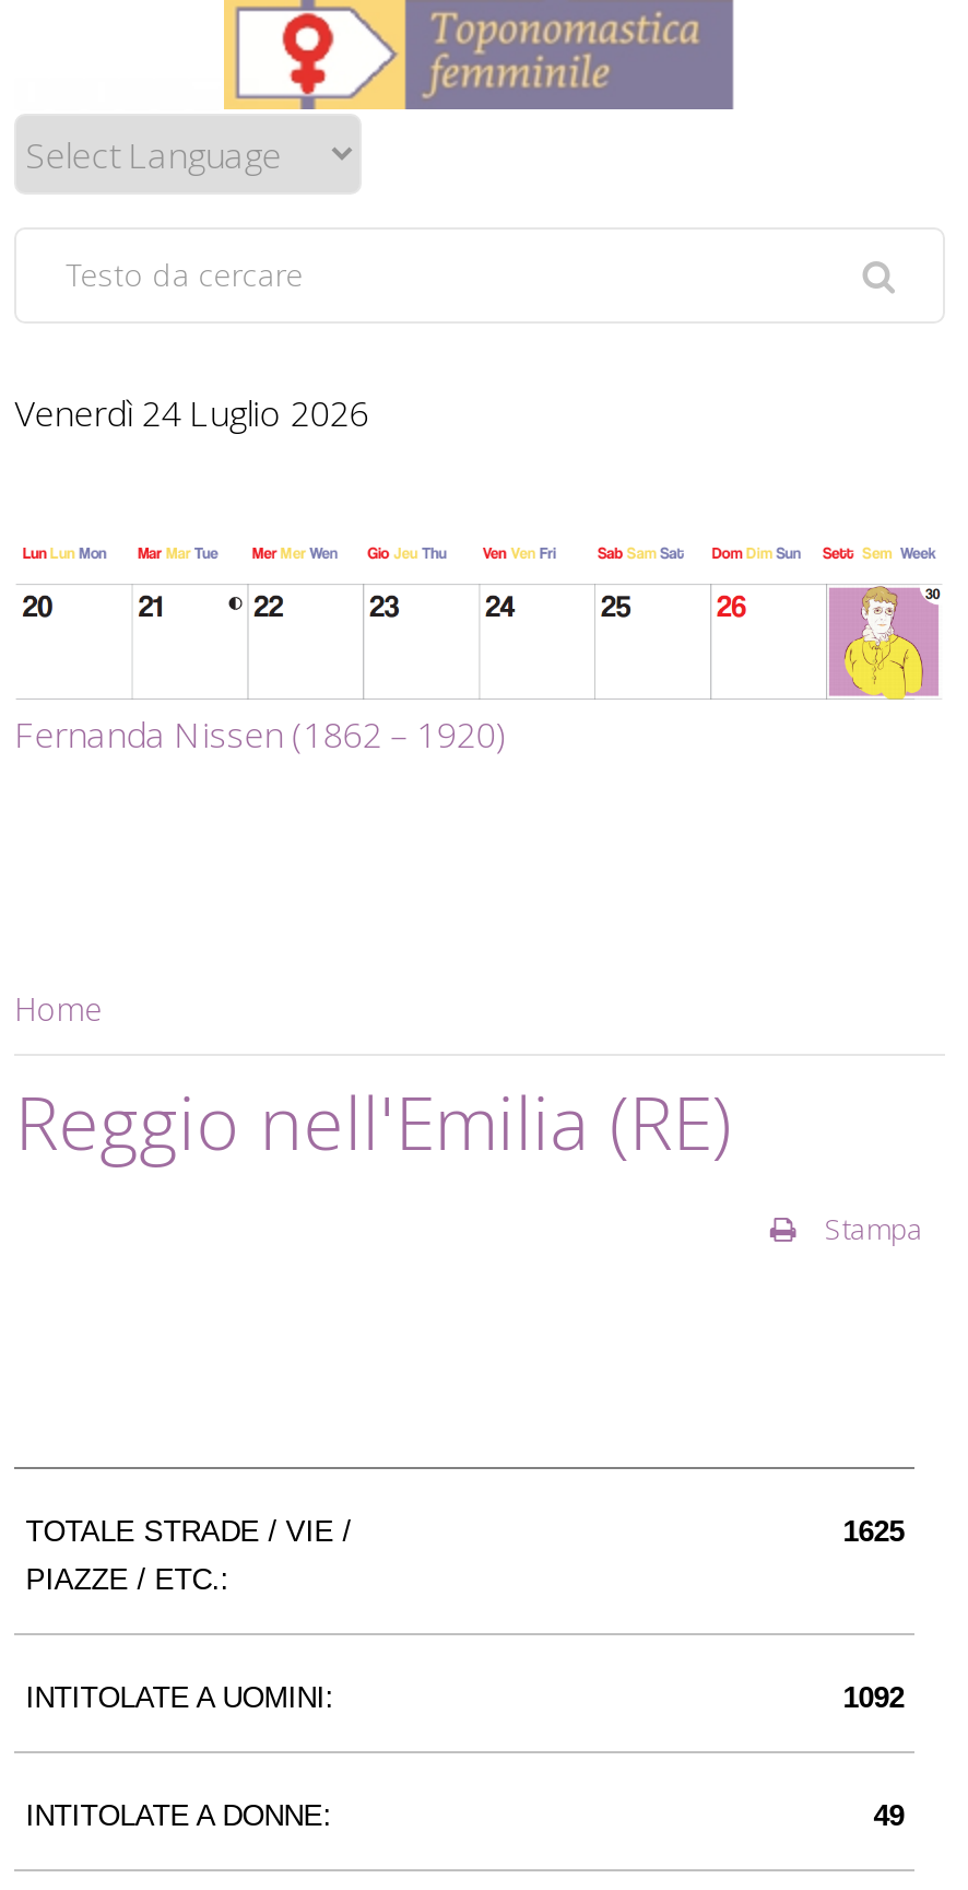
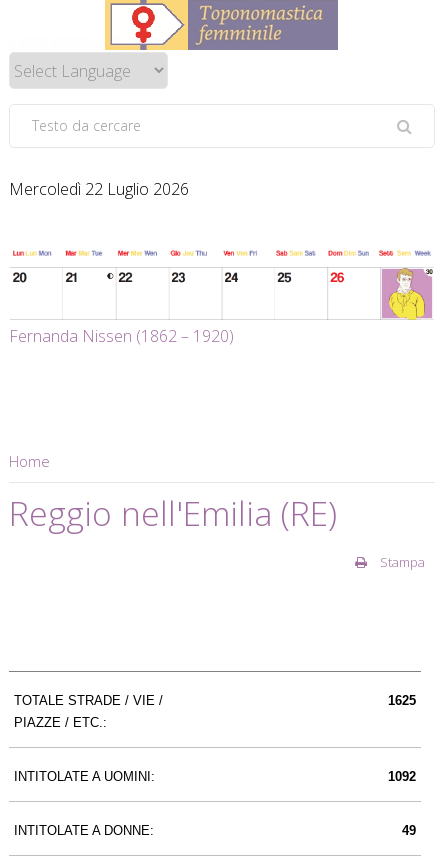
- Venerdì 24 Luglio 2026
+ Mercoledì 22 Luglio 2026
